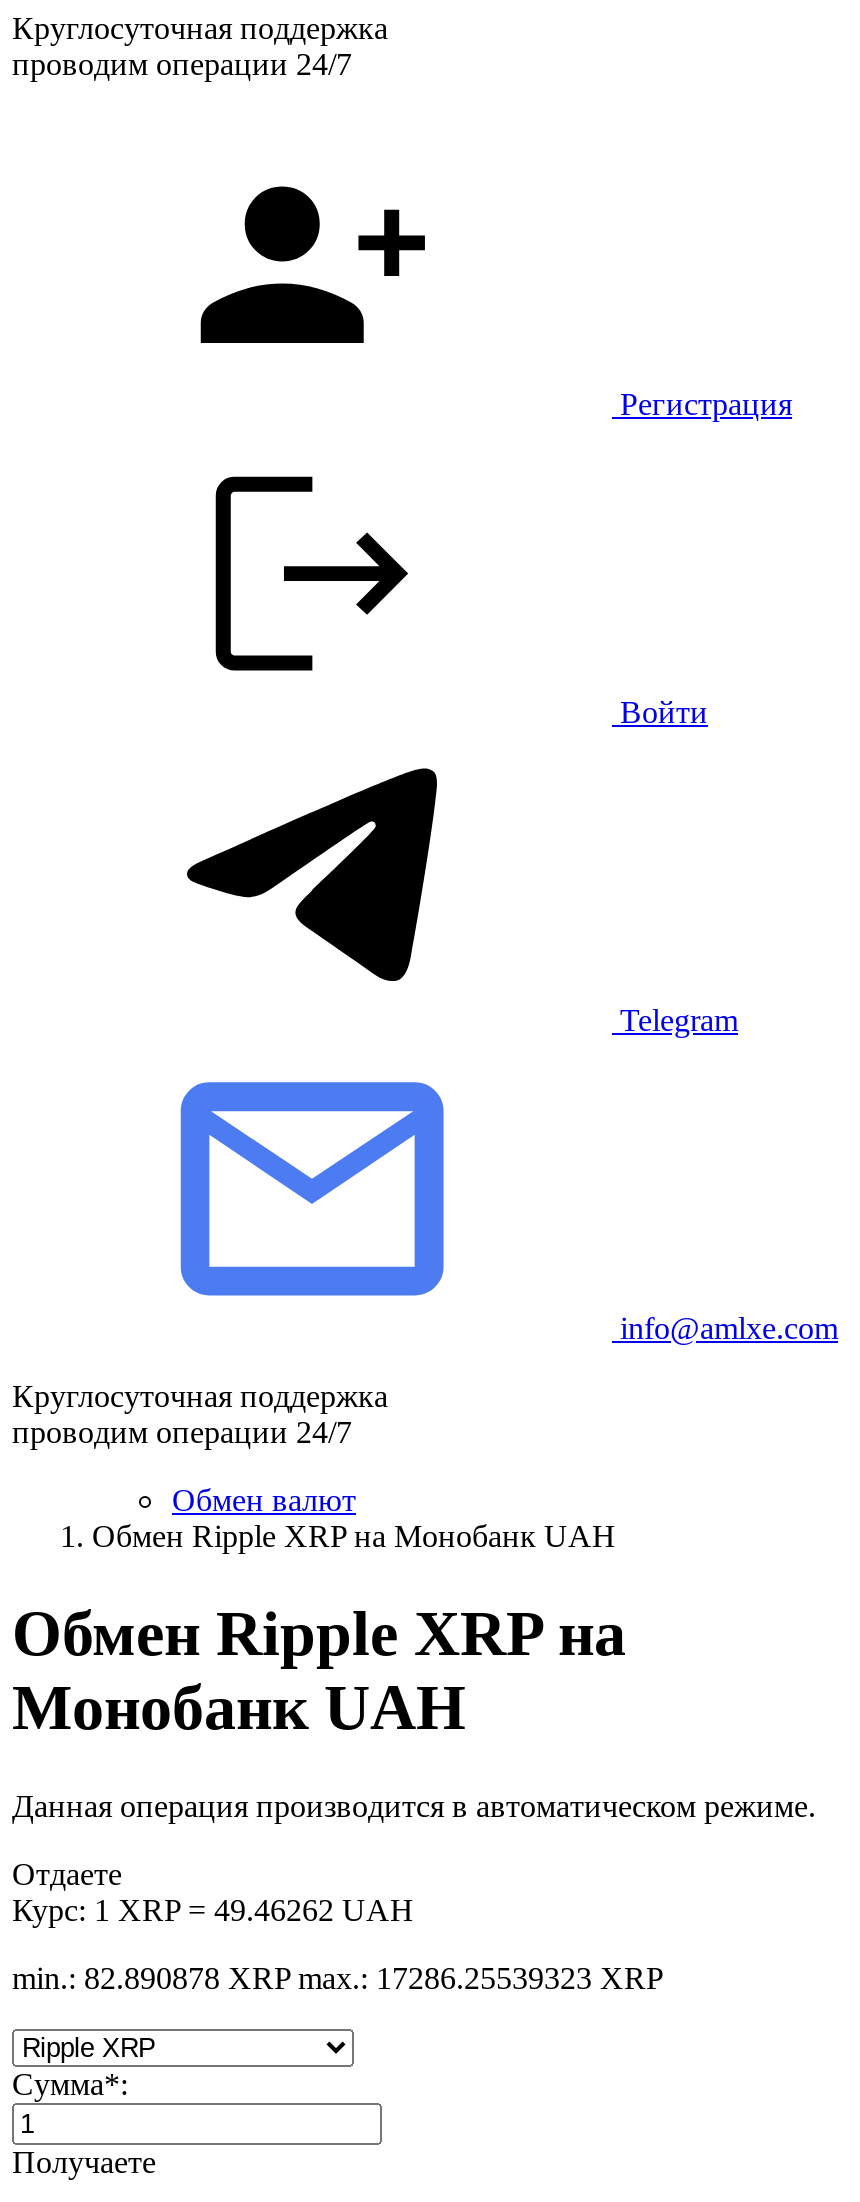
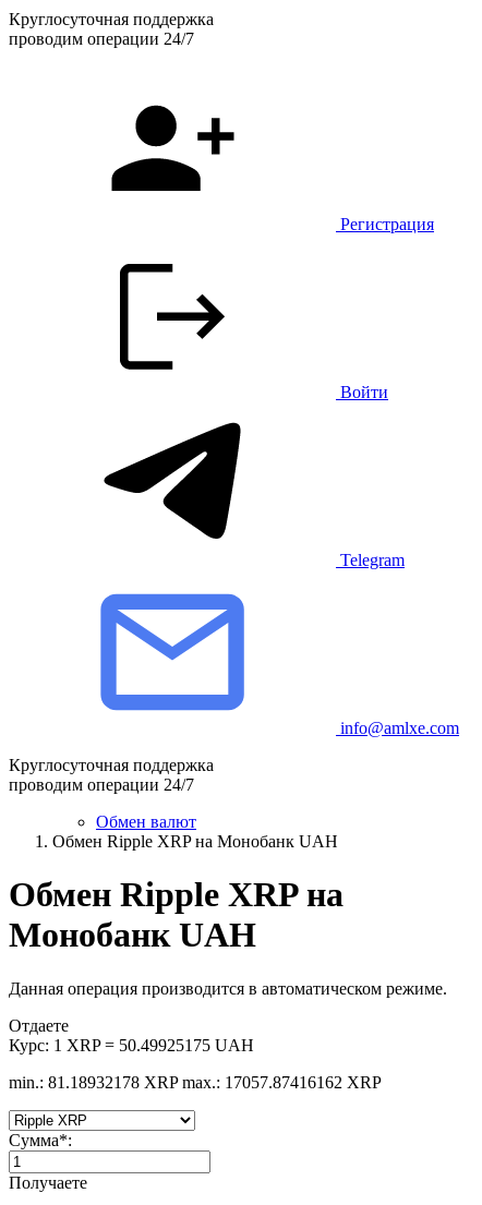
- Курс: 1 XRP = 49.46262 UAH
+ Курс: 1 XRP = 50.49925175 UAH

- min.: 82.890878 XRP max.: 17286.25539323 XRP
+ min.: 81.18932178 XRP max.: 17057.87416162 XRP
